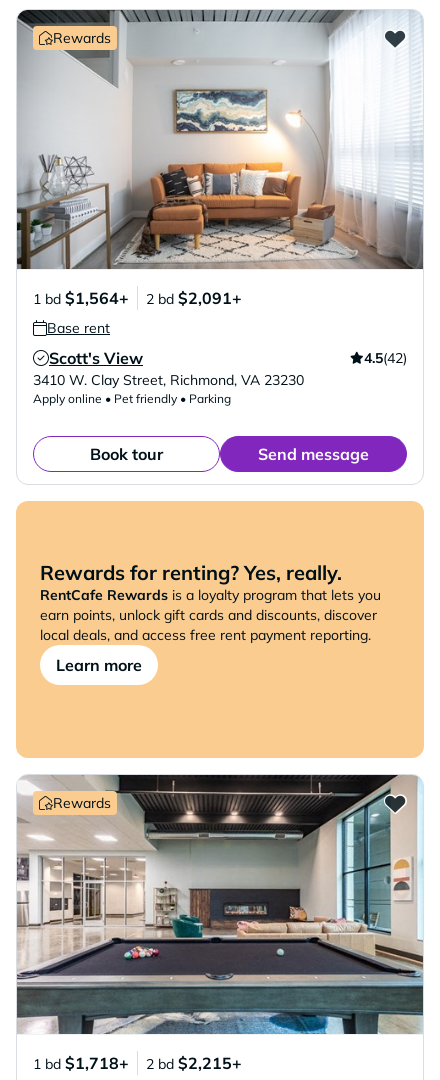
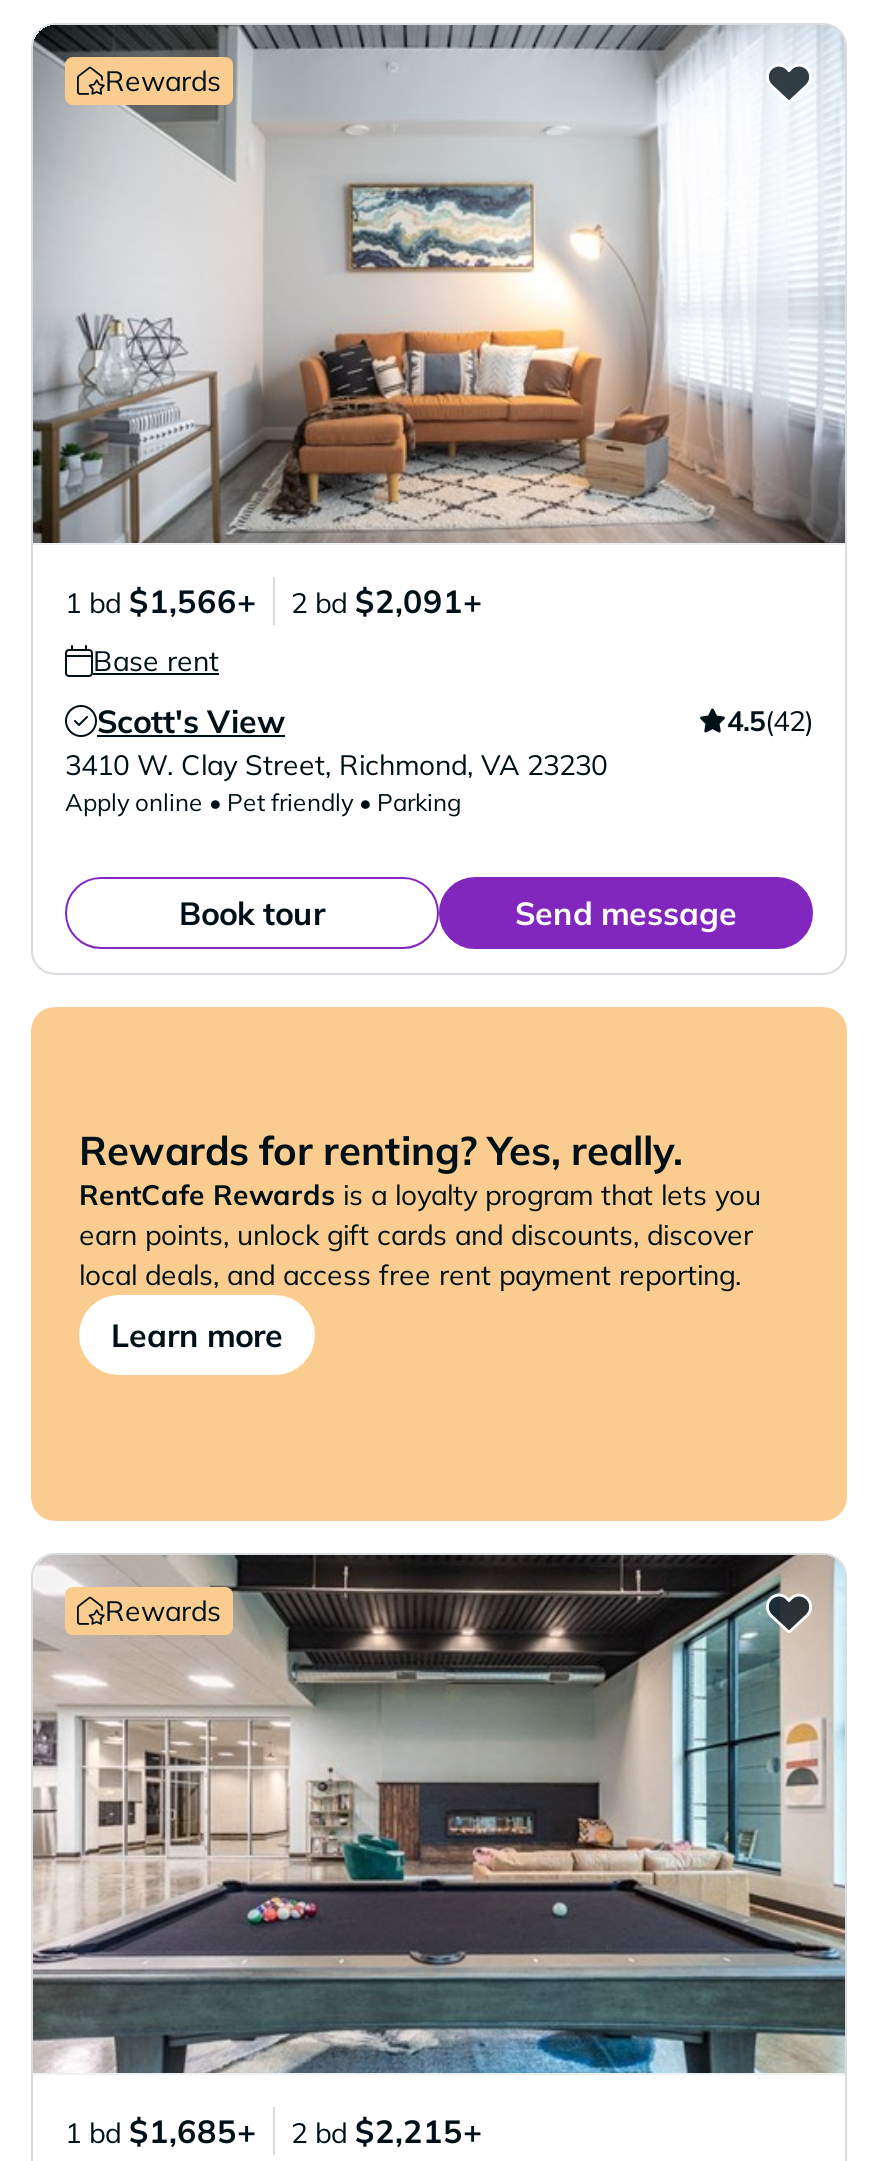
- 1 bd $1,564+ 2 bd $2,091+
+ 1 bd $1,566+ 2 bd $2,091+

- 1 bd $1,718+ 2 bd $2,215+
+ 1 bd $1,685+ 2 bd $2,215+
